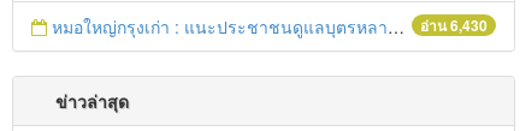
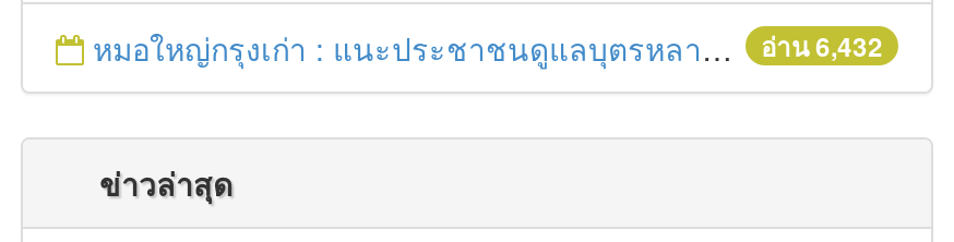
- อ่าน 6,430
+ อ่าน 6,432
